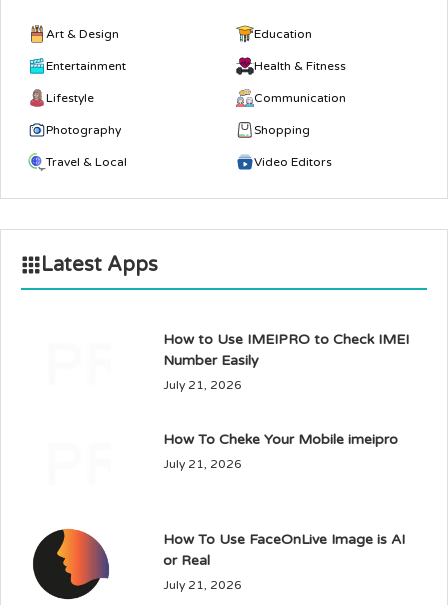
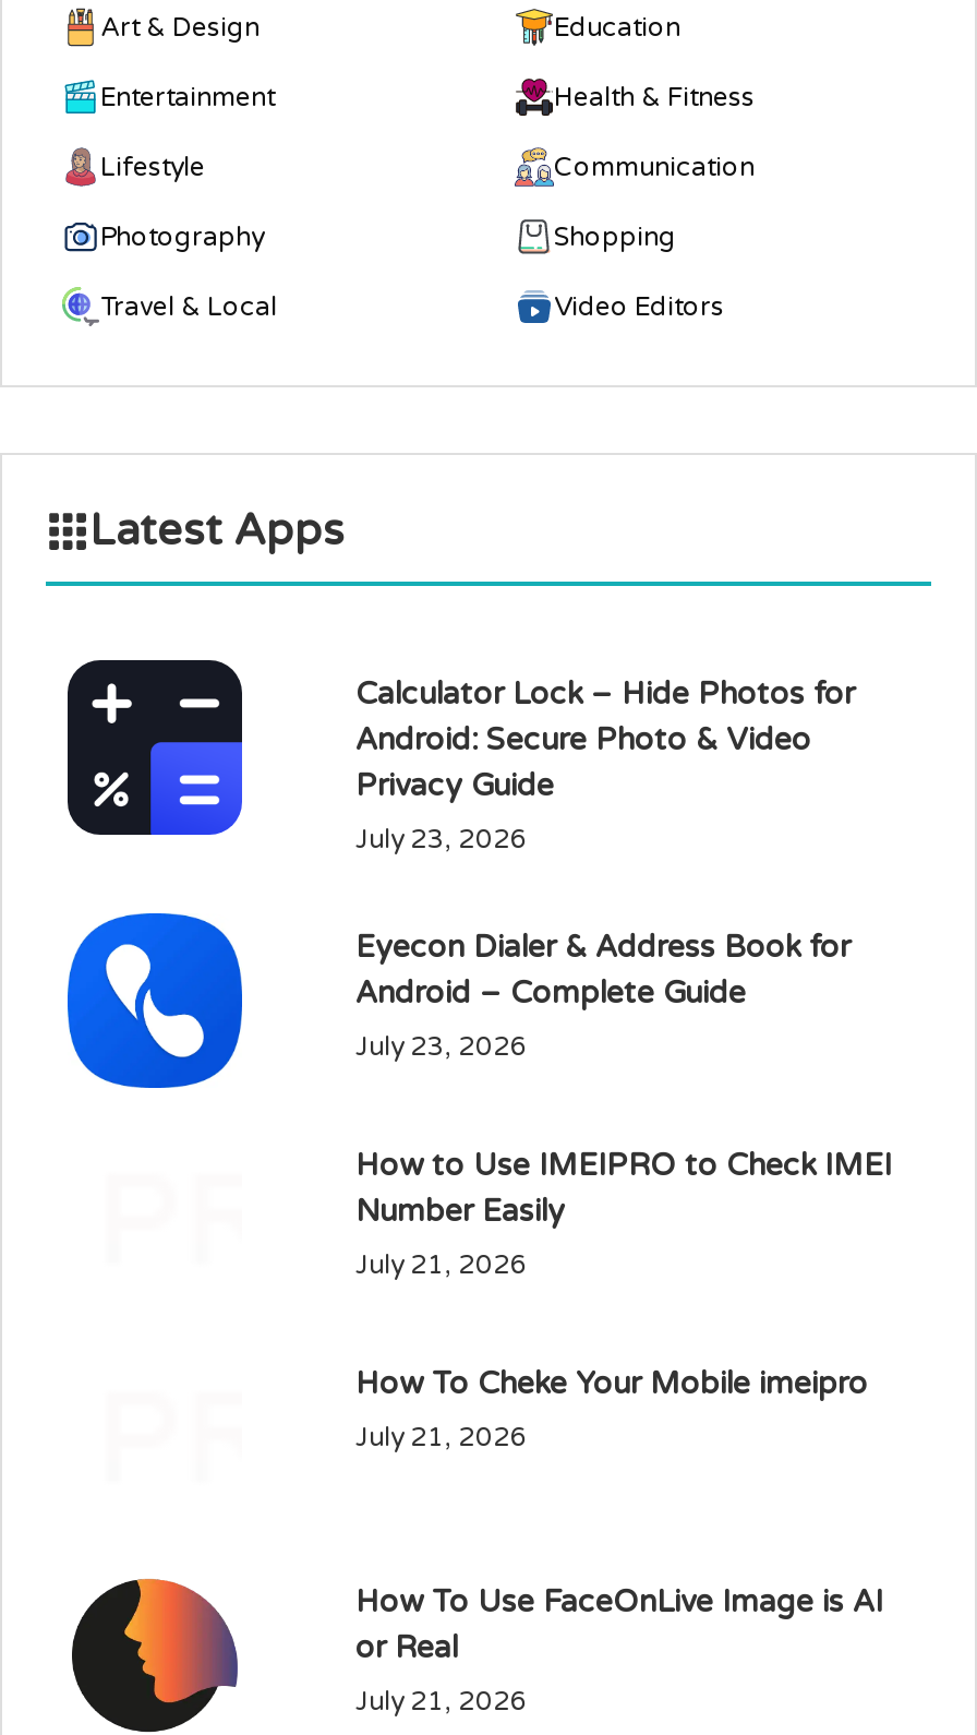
+ [image]

+ [image]

+ Calculator Lock – Hide Photos for
+ Android: Secure Photo & Video
+ Privacy Guide
+ July 23, 2026
+ Eyecon Dialer & Address Book for
+ Android – Complete Guide
+ July 23, 2026
